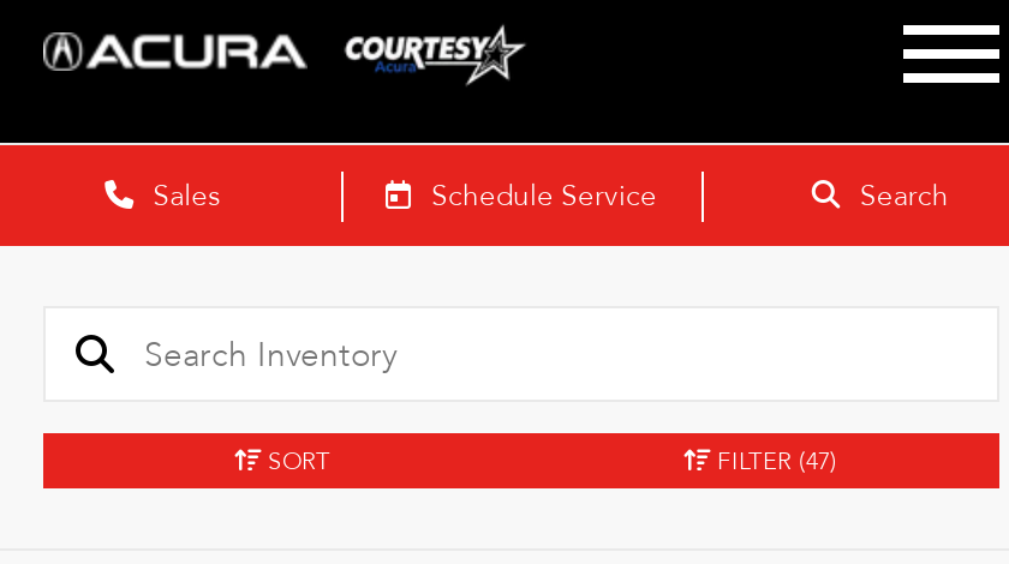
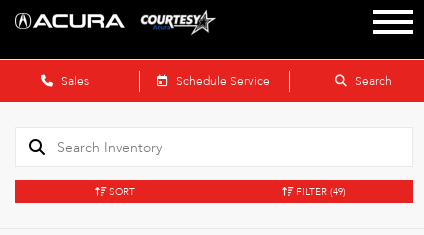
- FILTER (47)
+ FILTER (49)
